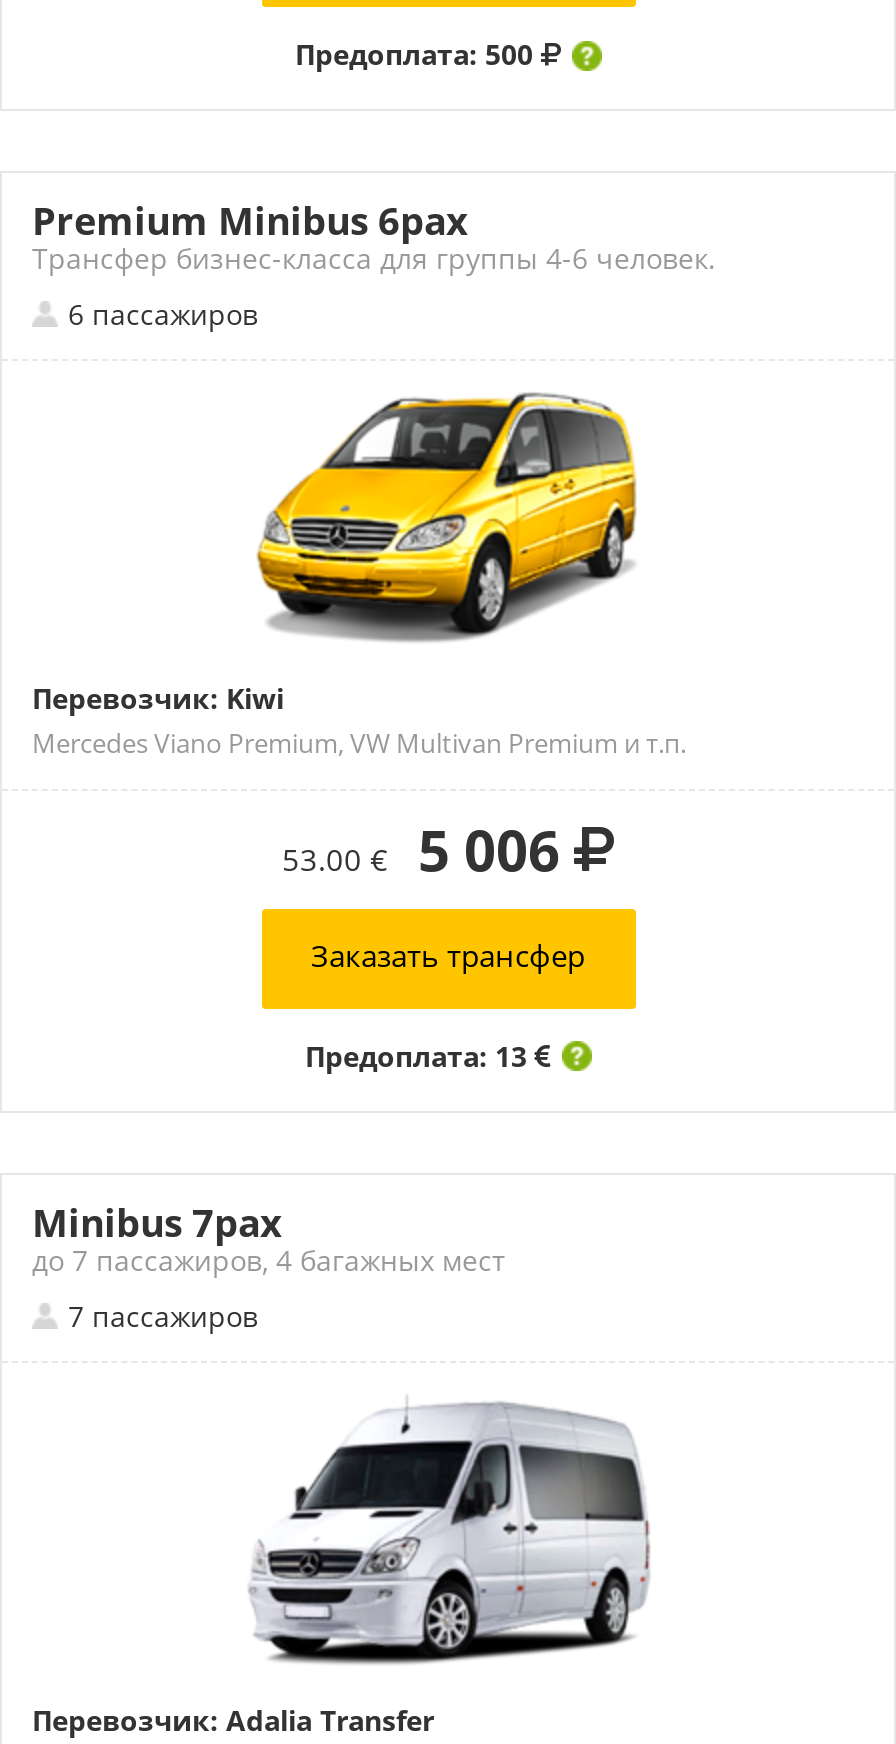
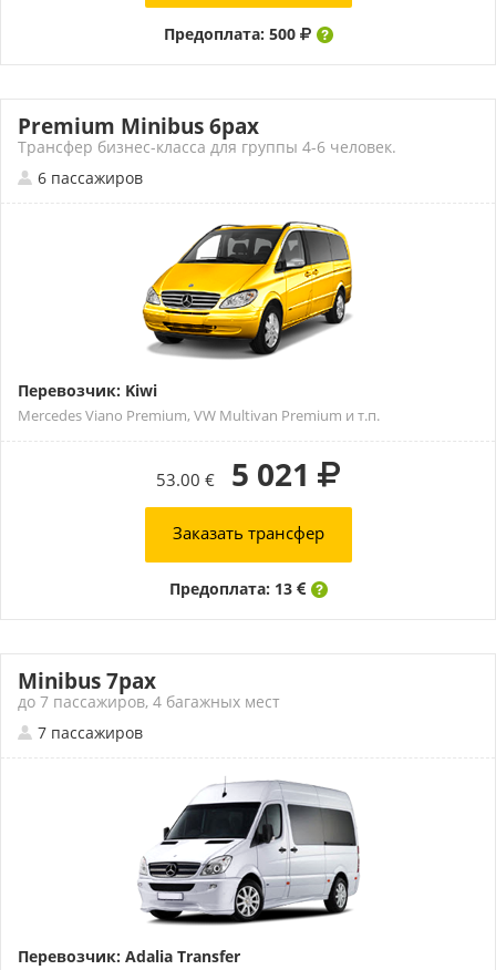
- 53.00 € 5 006
+ 53.00 € 5 021
